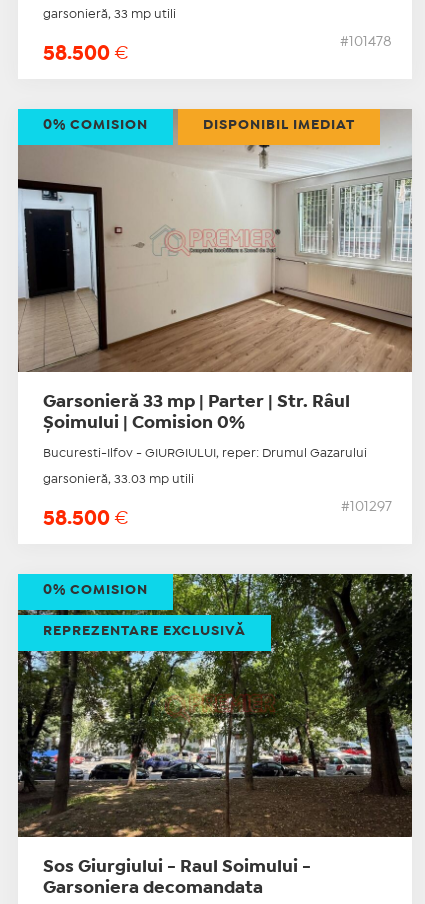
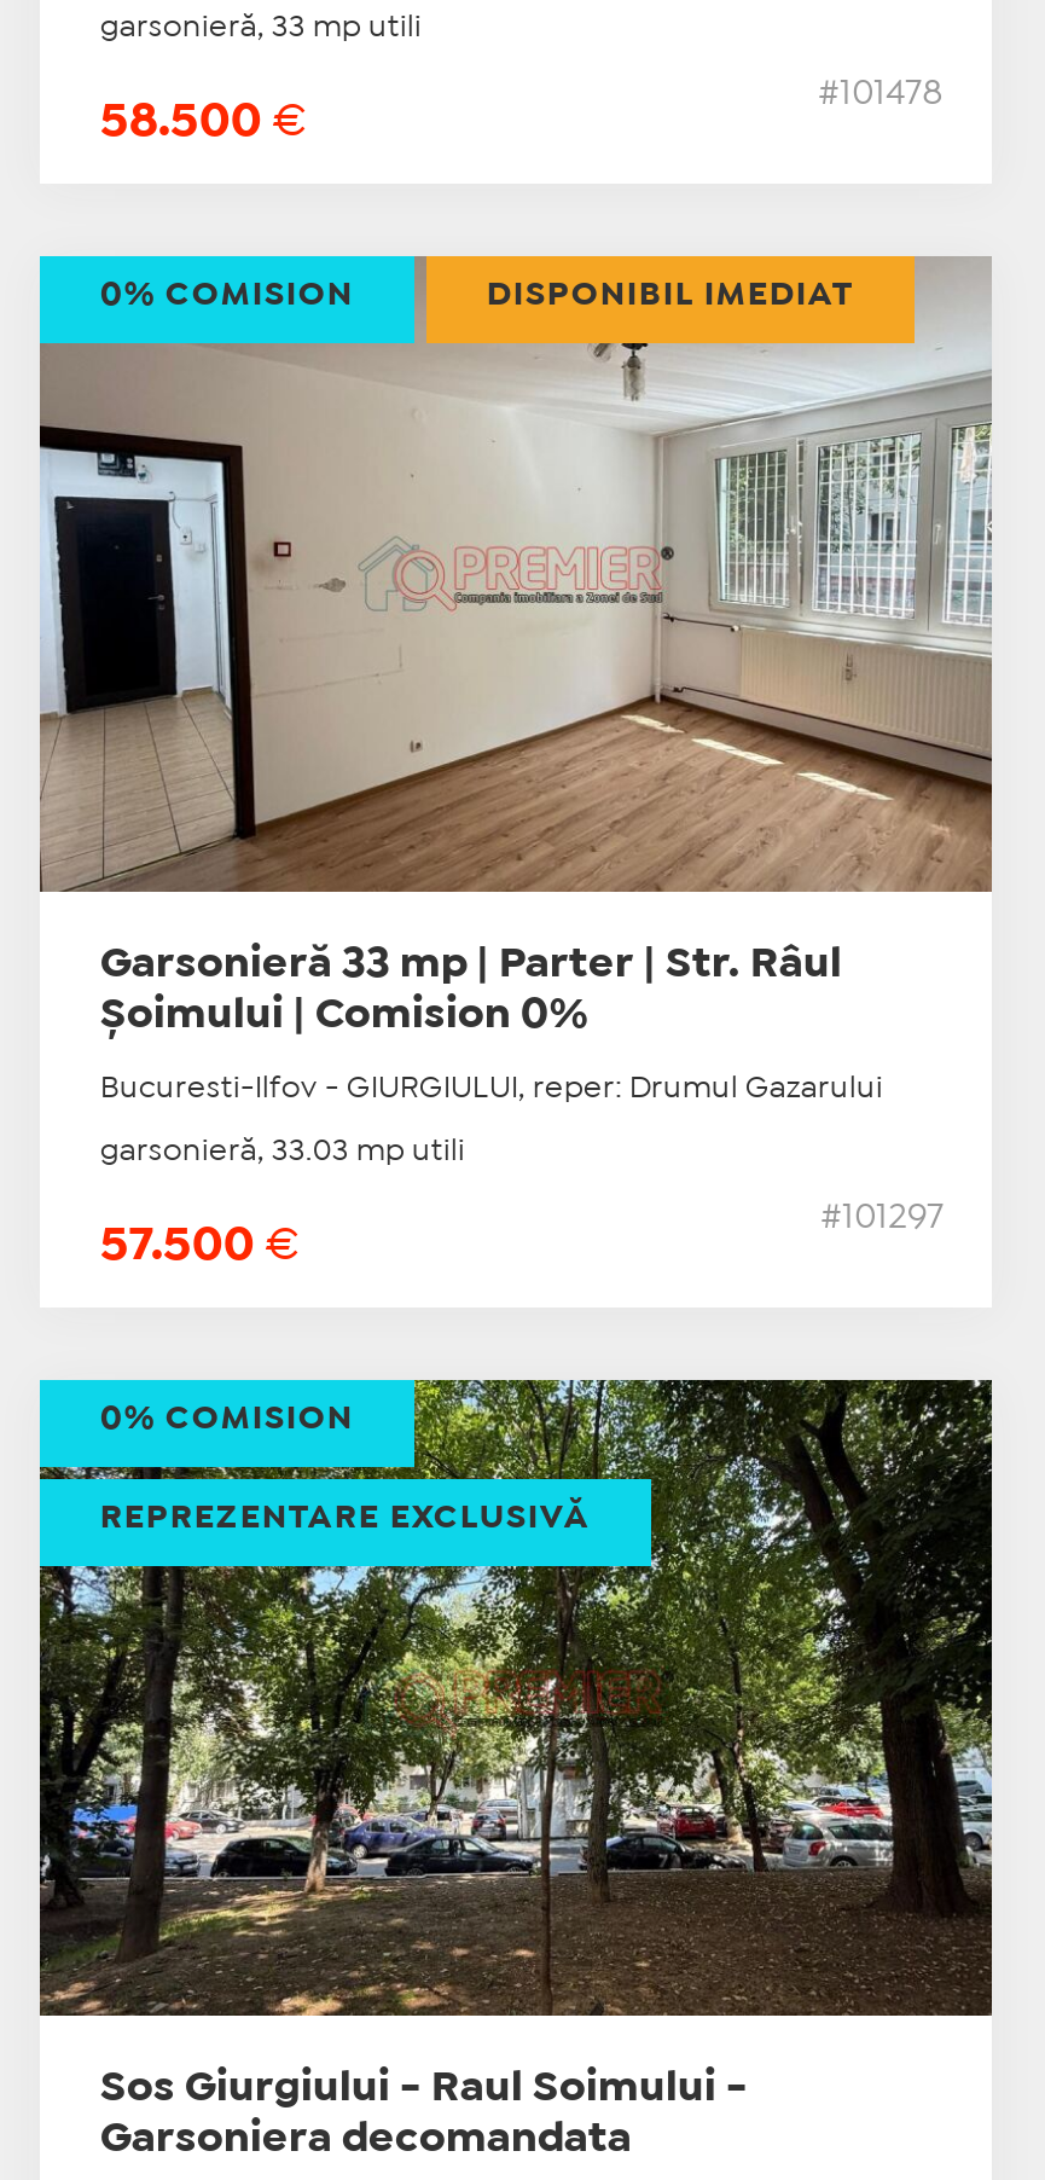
- 58.500 €
+ 57.500 €
